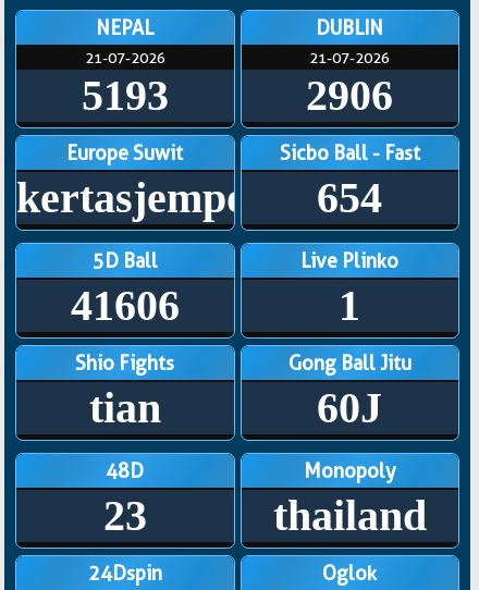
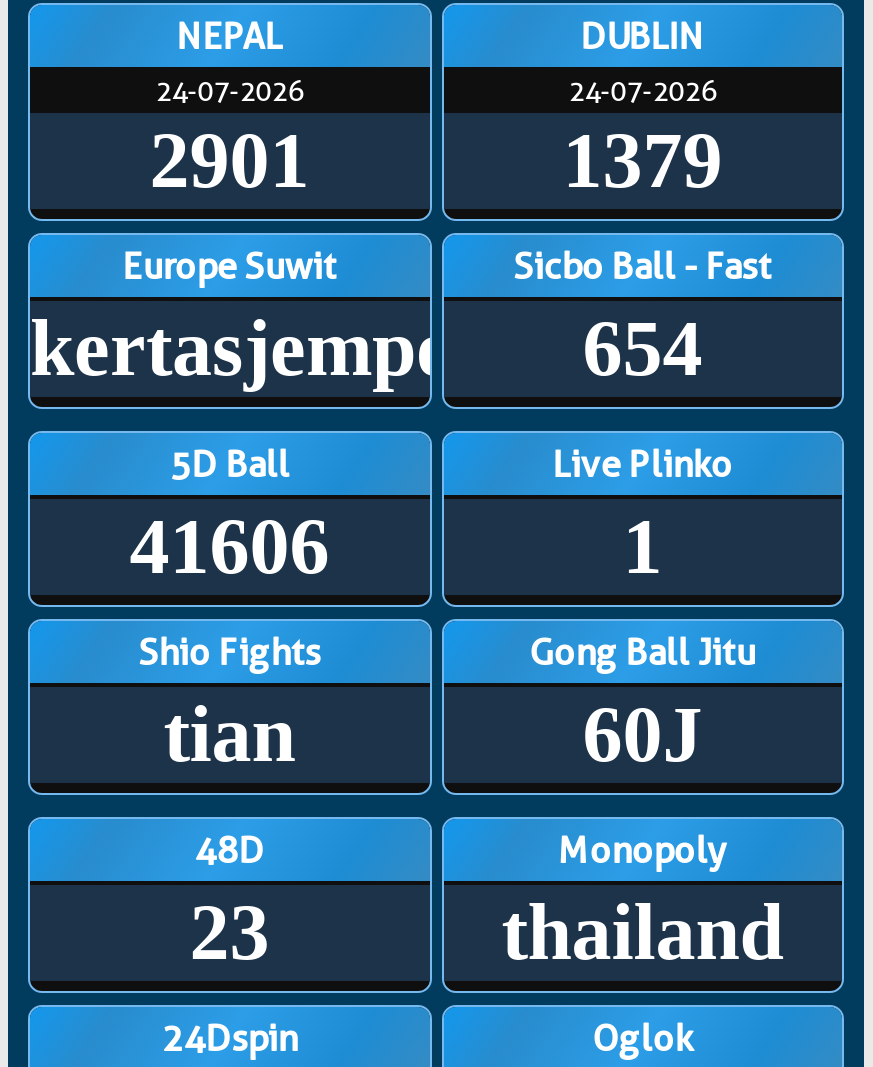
- 21-07-2026
+ 24-07-2026

- 21-07-2026
+ 24-07-2026

- 5193
+ 2901

- 2906
+ 1379
